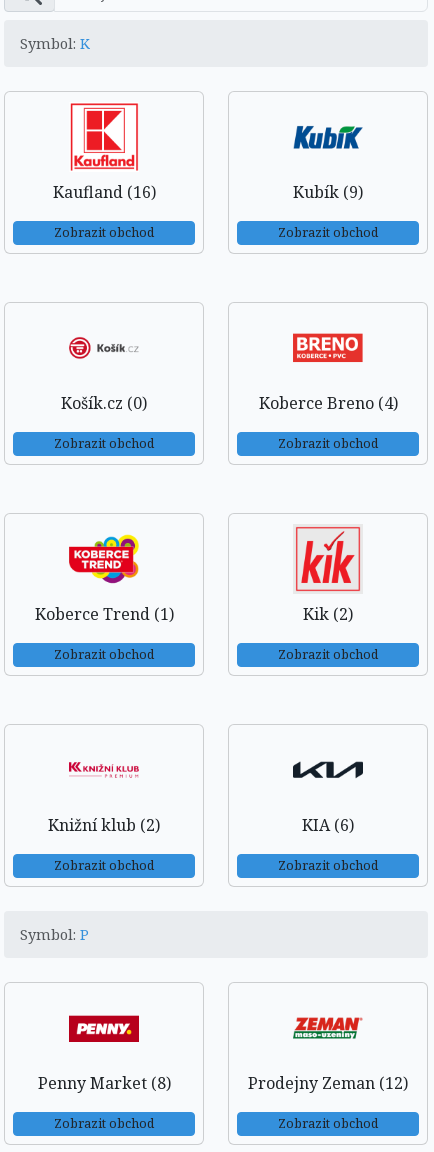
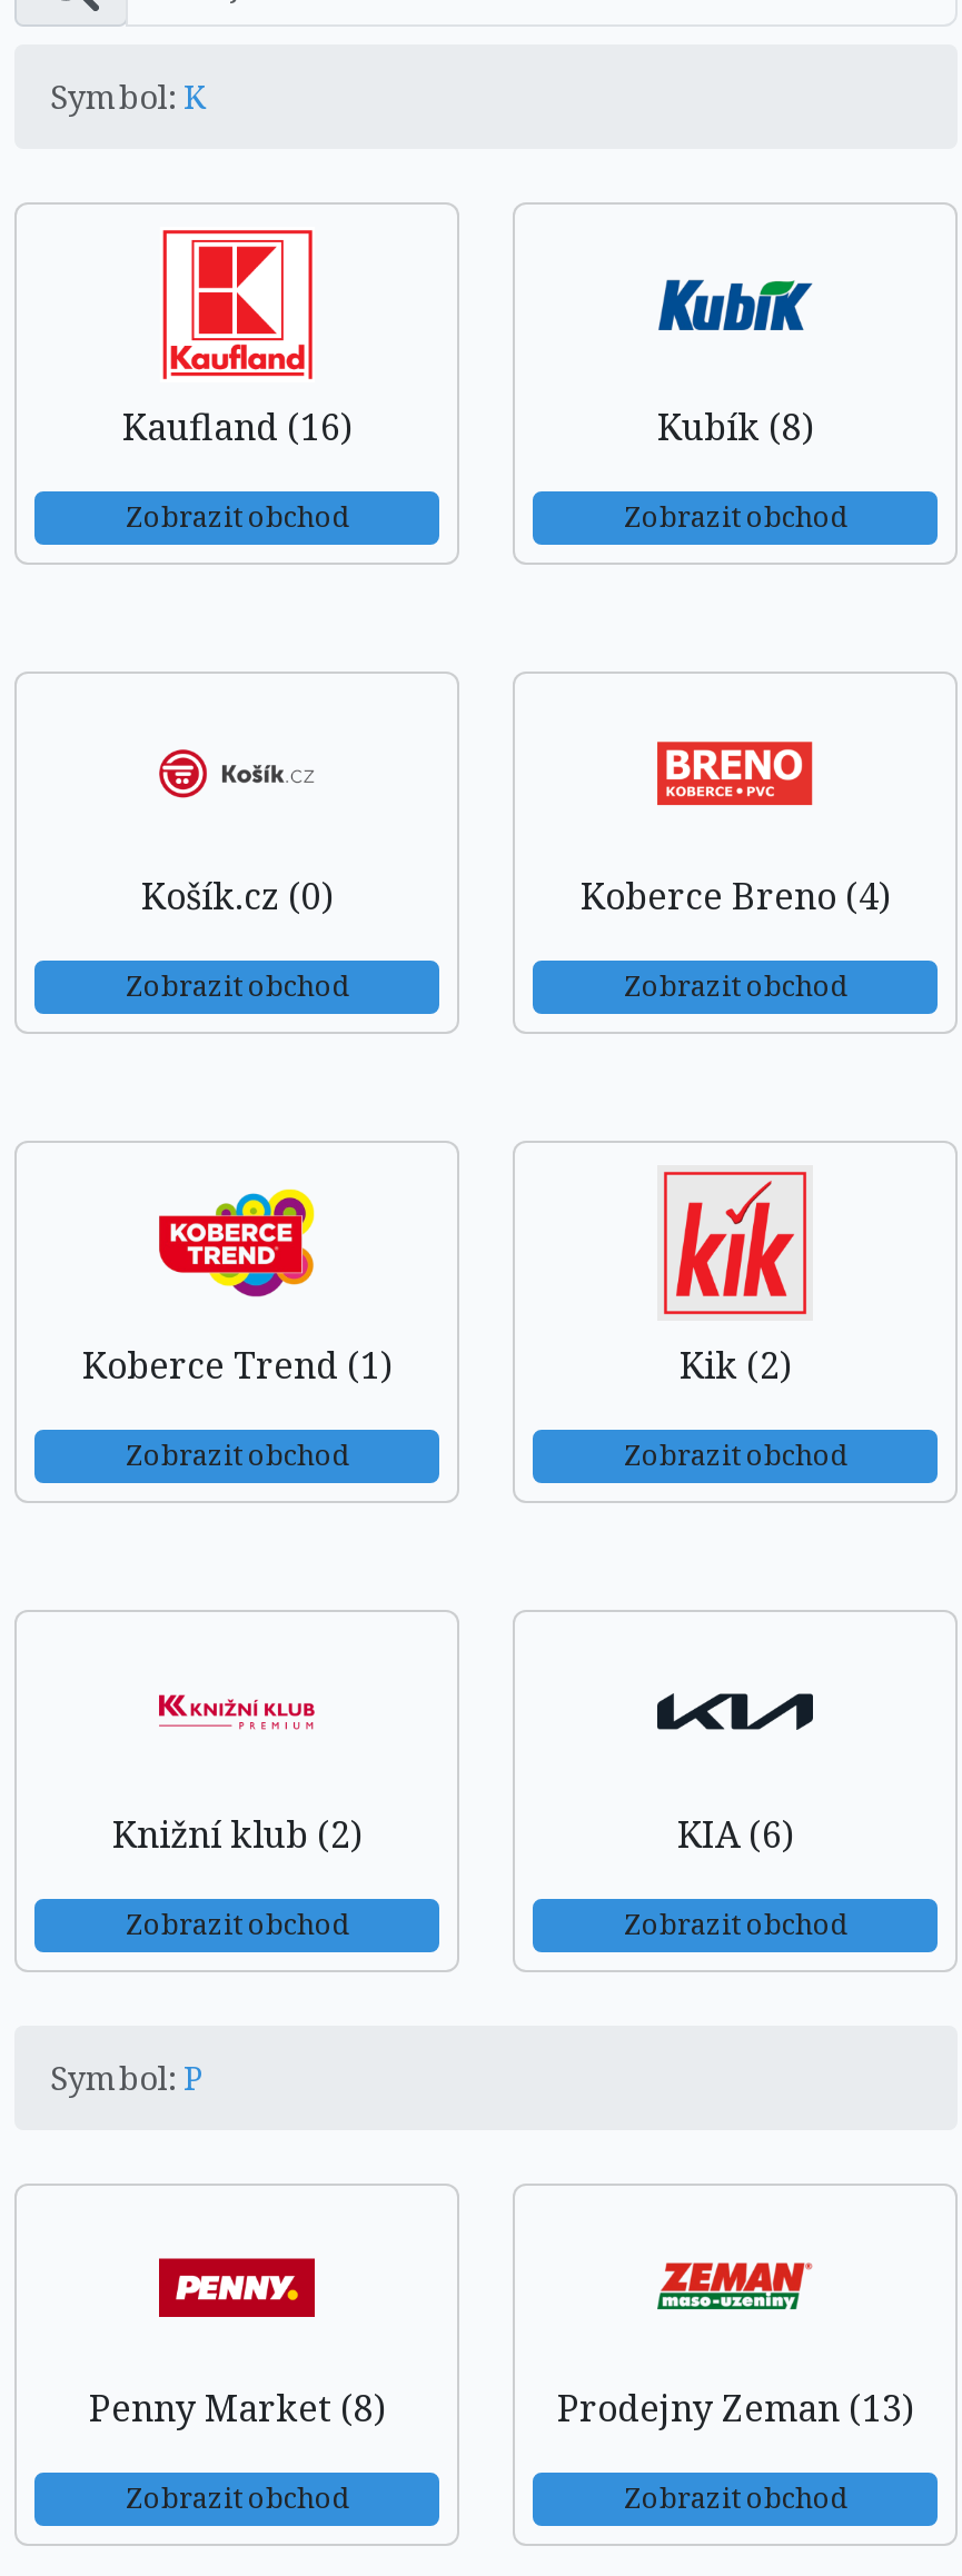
- Kubík (9)
+ Kubík (8)

- Prodejny Zeman (12)
+ Prodejny Zeman (13)
